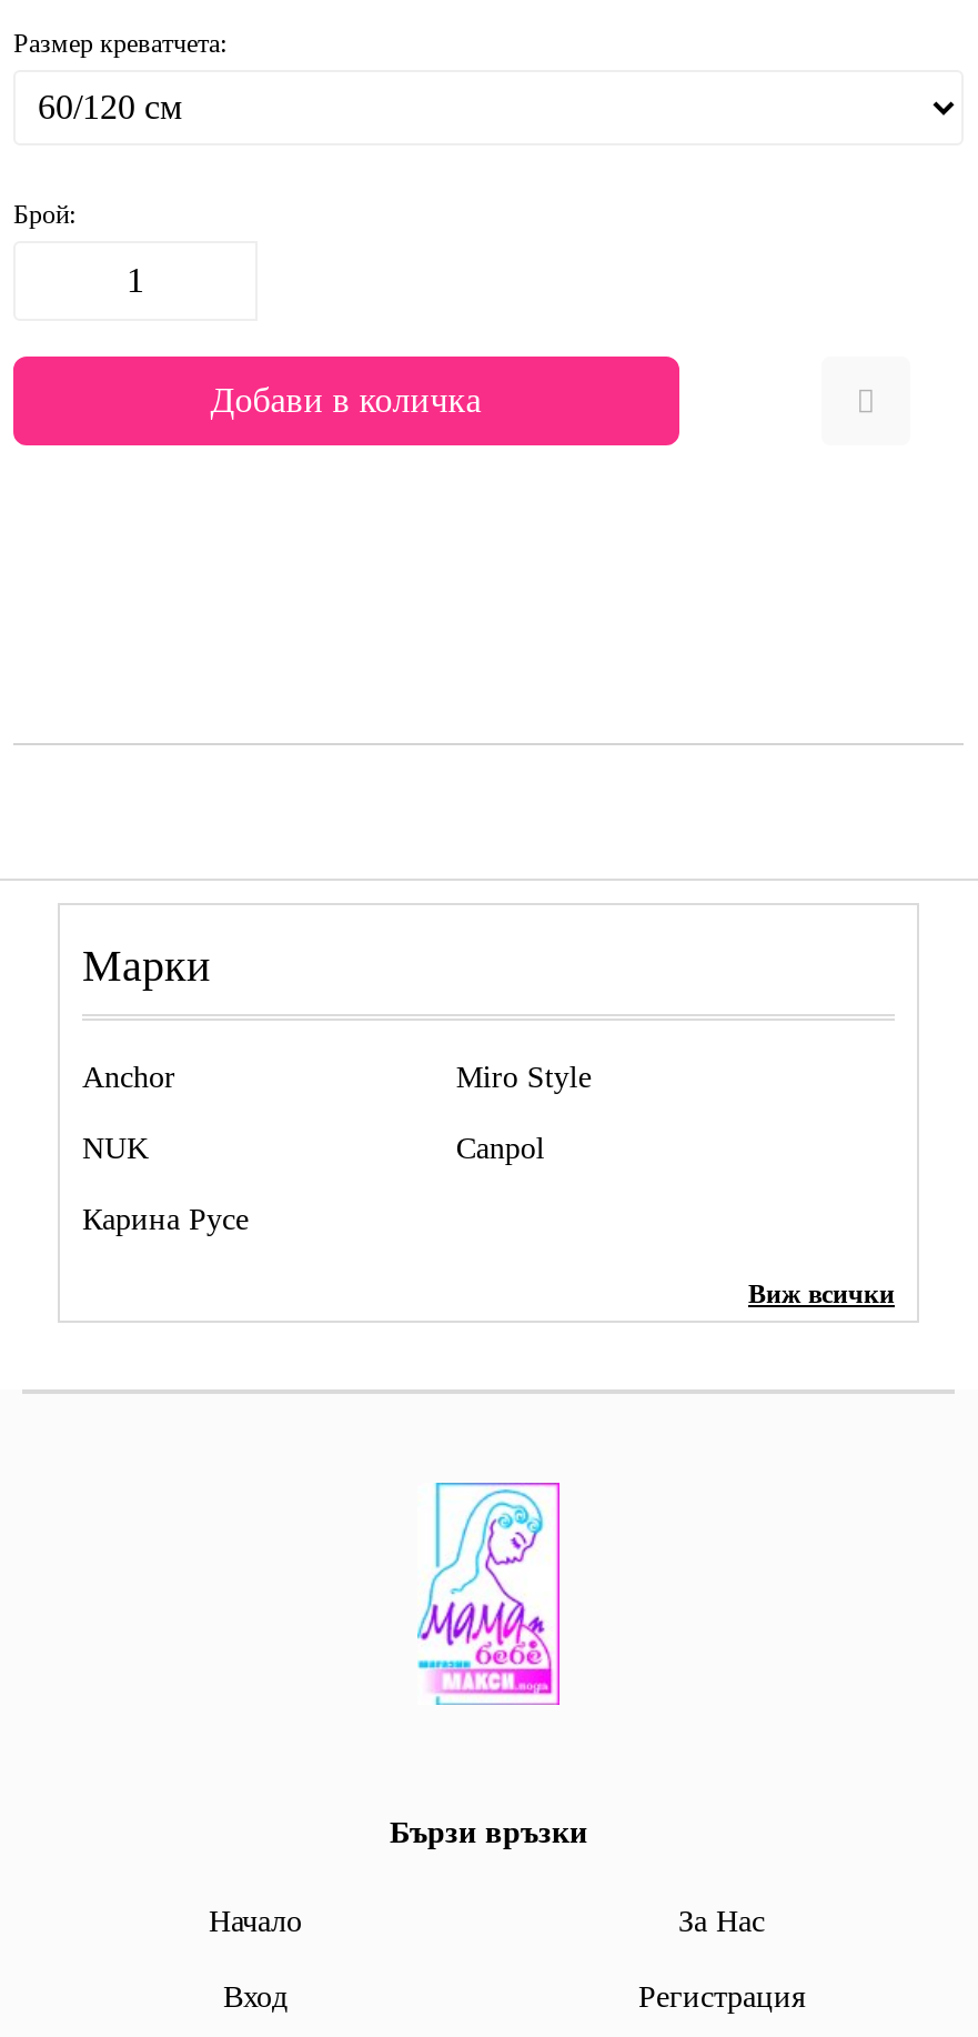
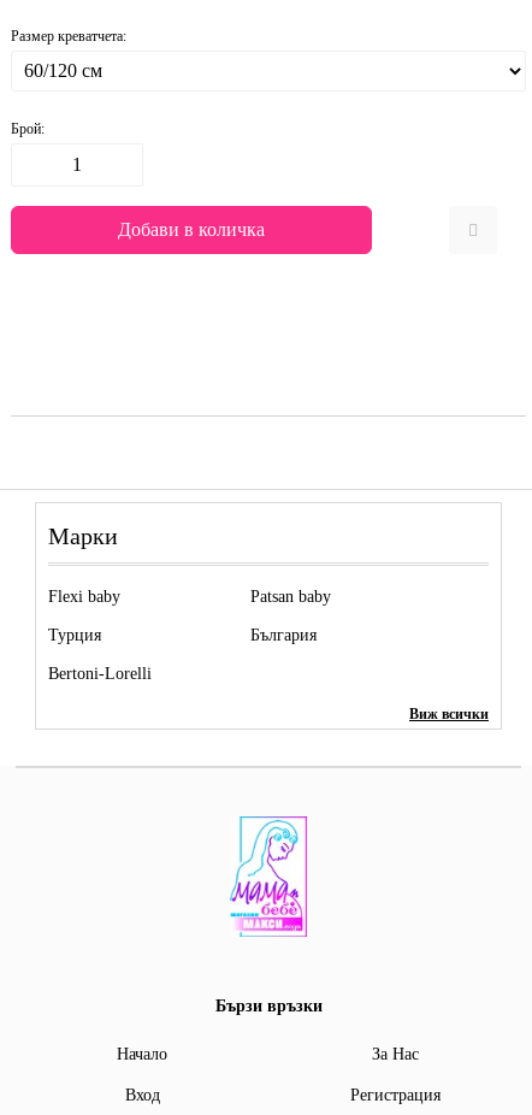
- Anchor
- Miro Style
+ Flexi baby
+ Patsan baby

- NUK
- Canpol
+ Турция
+ България

- Карина Русе
+ Bertoni-Lorelli
